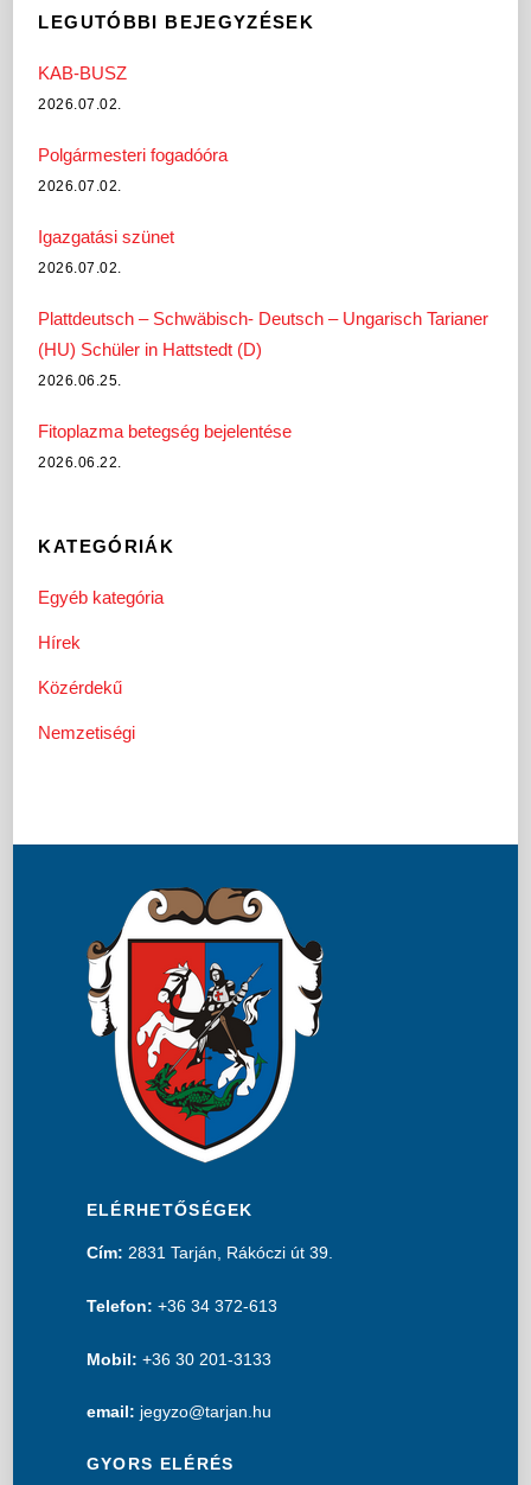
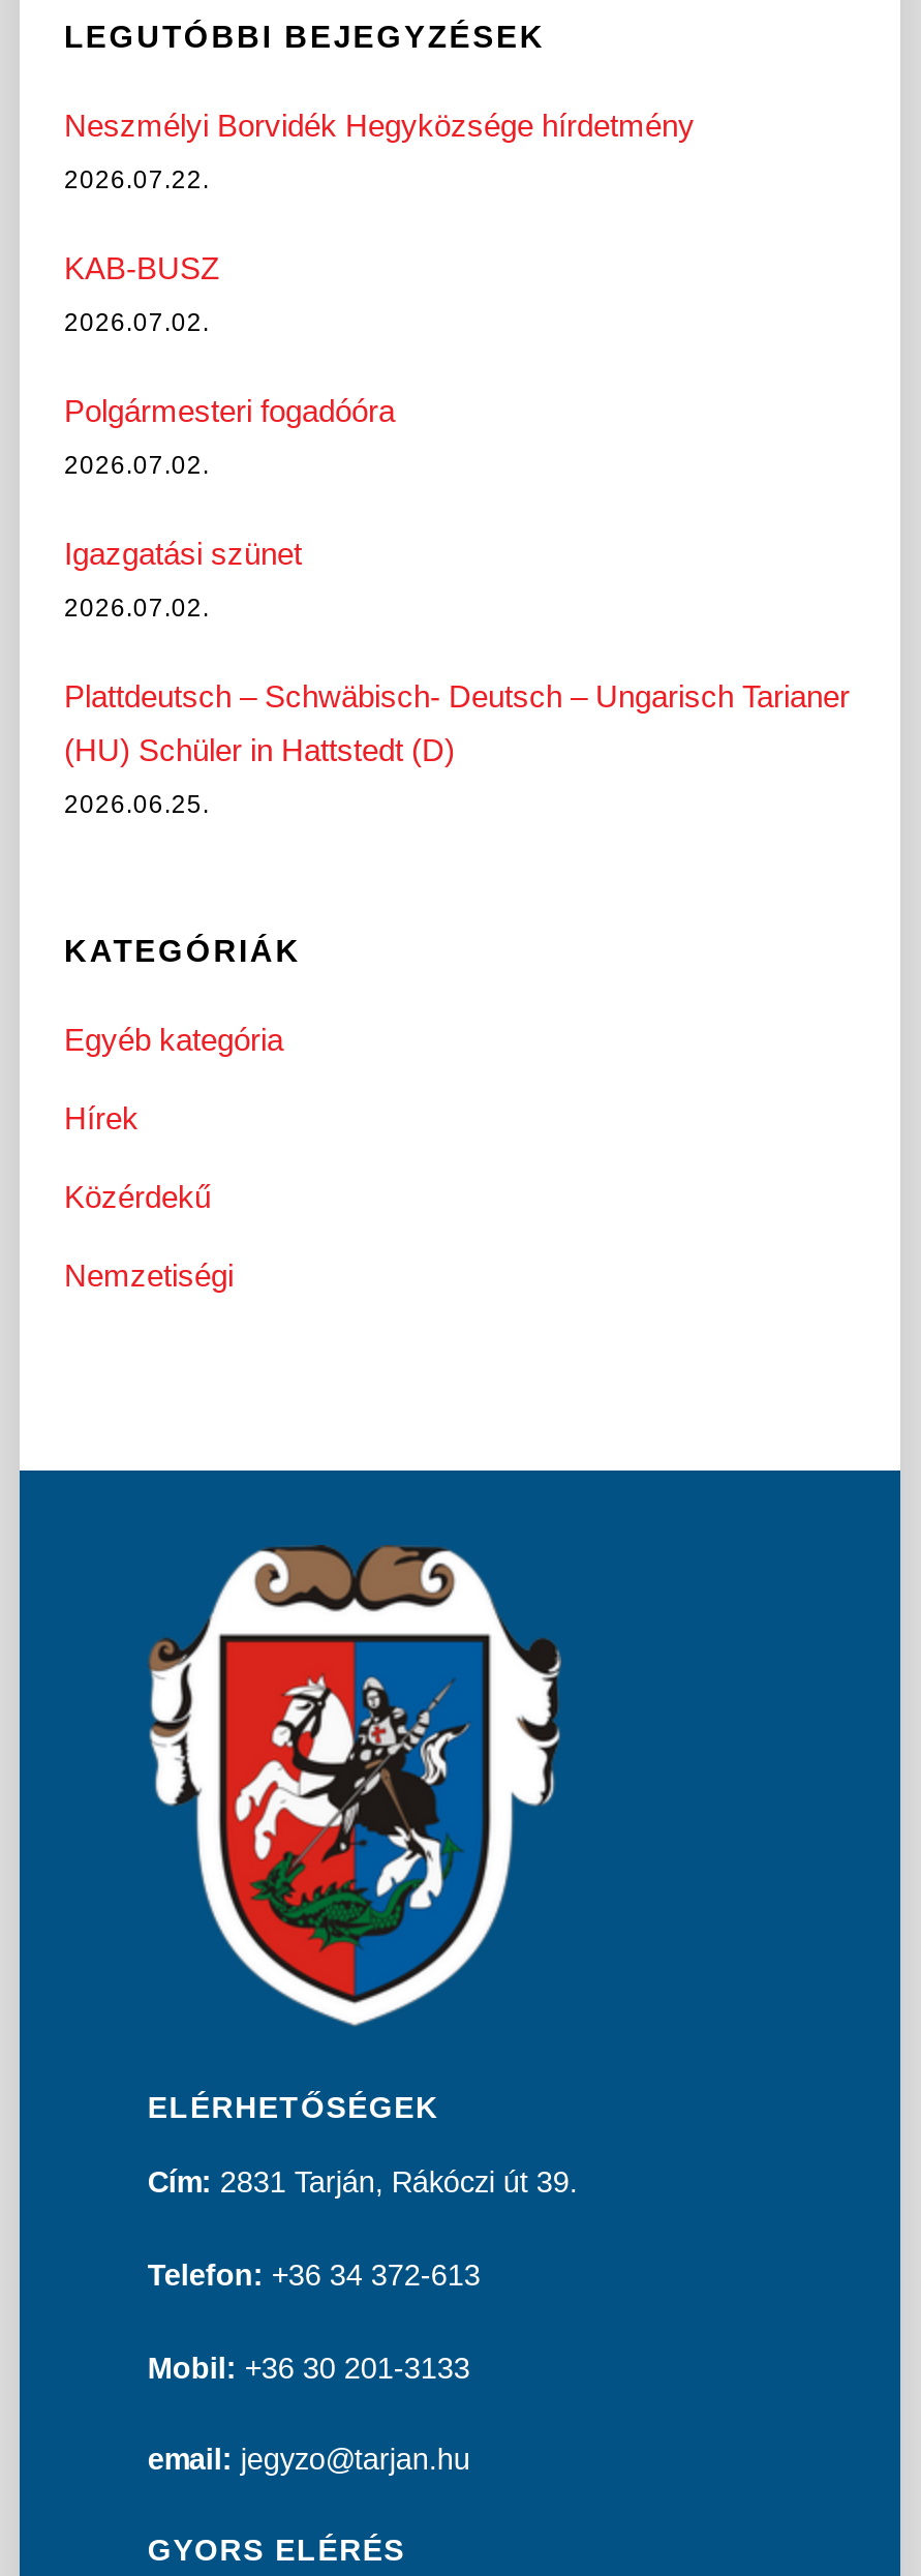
+ Neszmélyi Borvidék Hegyközsége hírdetmény
+ 2026.07.22.

moved down: KAB-BUSZ | 2026.07.02. | Polgármesteri fogadóóra | ... | (HU) Schüler in Hattstedt (D) | 2026.06.25.

- Fitoplazma betegség bejelentése
- 2026.06.22.
